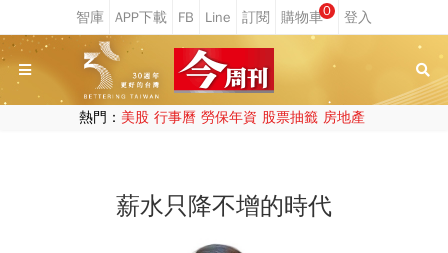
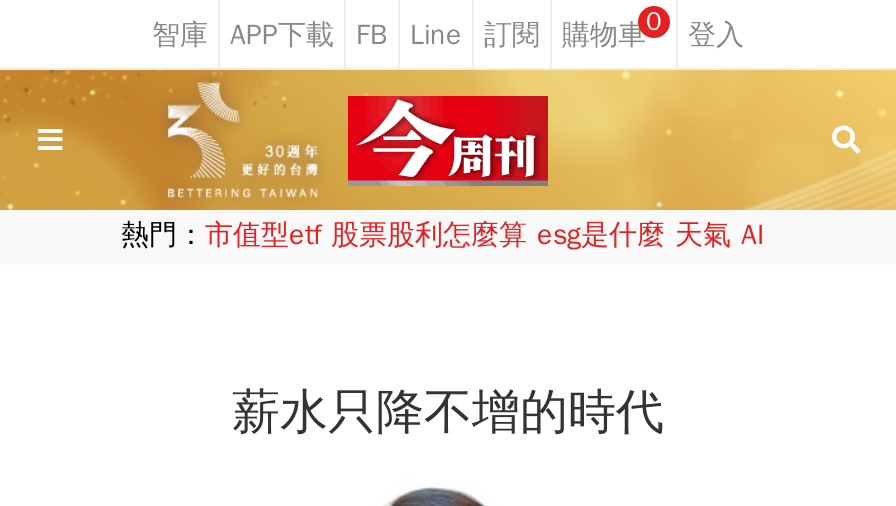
- 熱門：美股 行事曆 勞保年資 股票抽籤 房地產
+ 熱門：市值型etf 股票股利怎麼算 esg是什麼 天氣 AI
